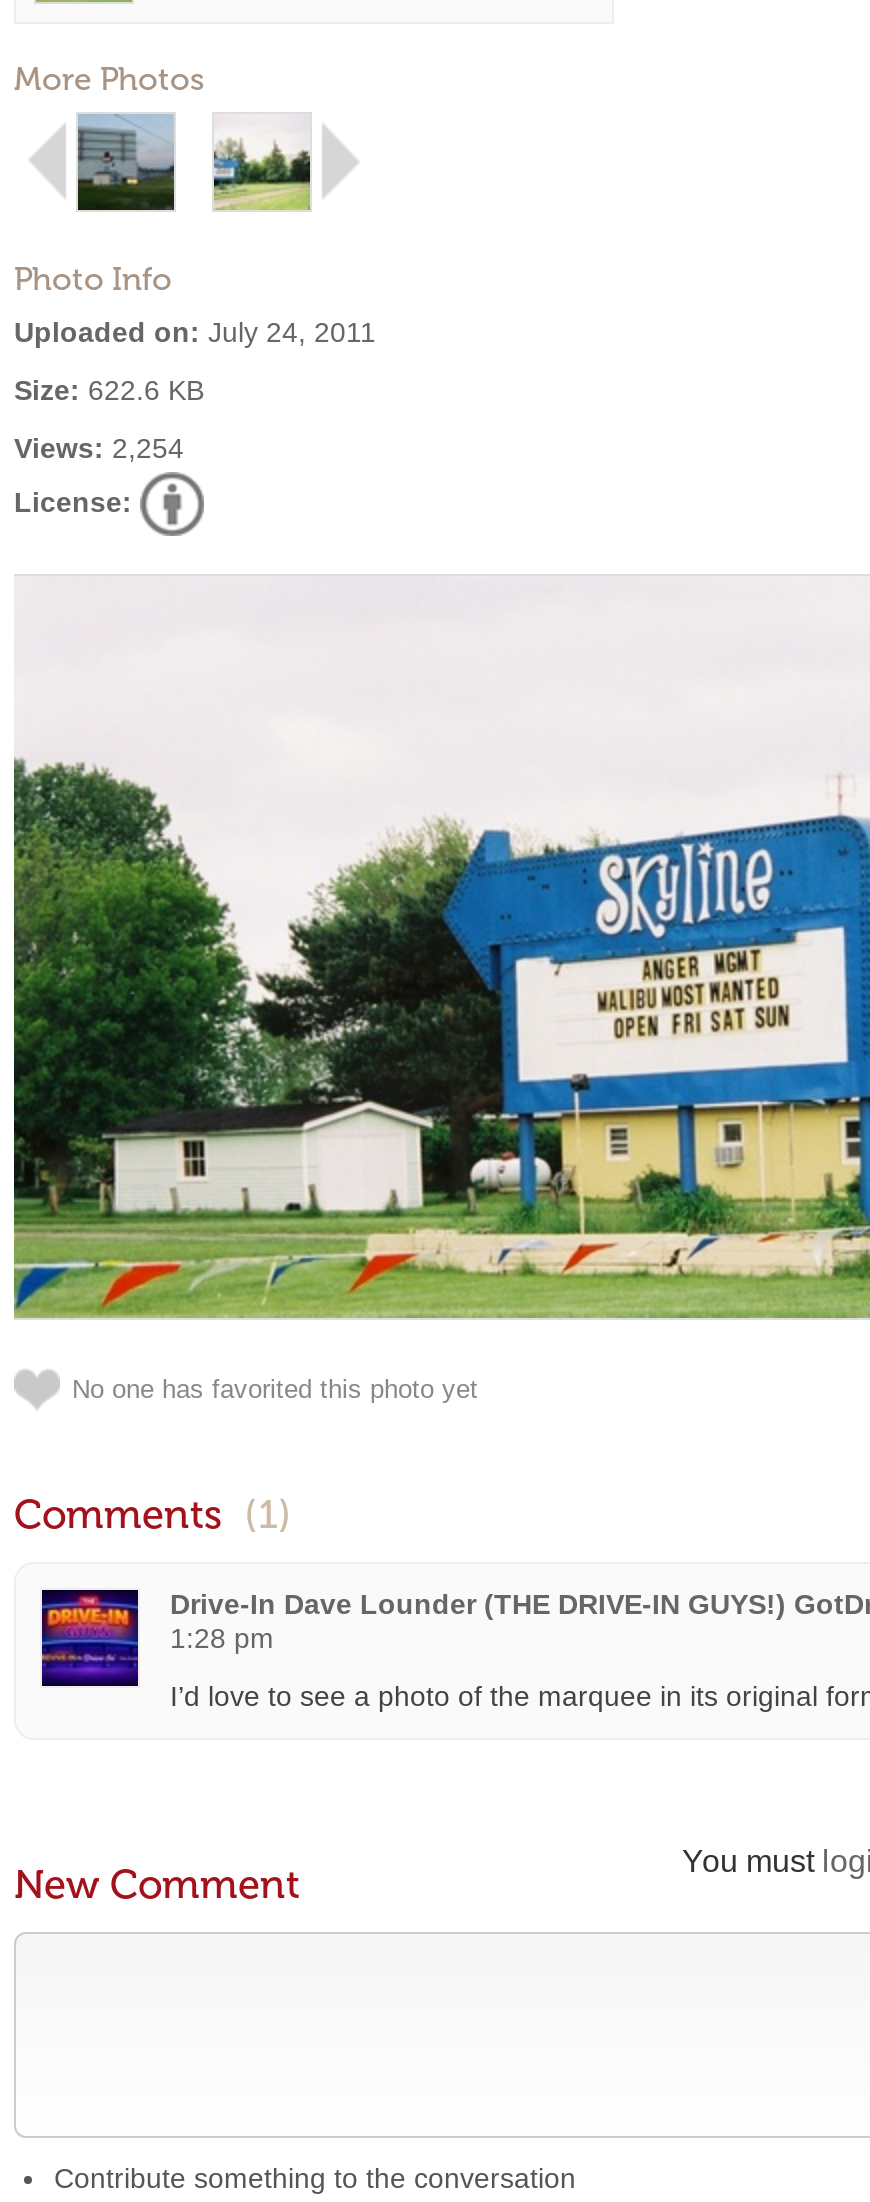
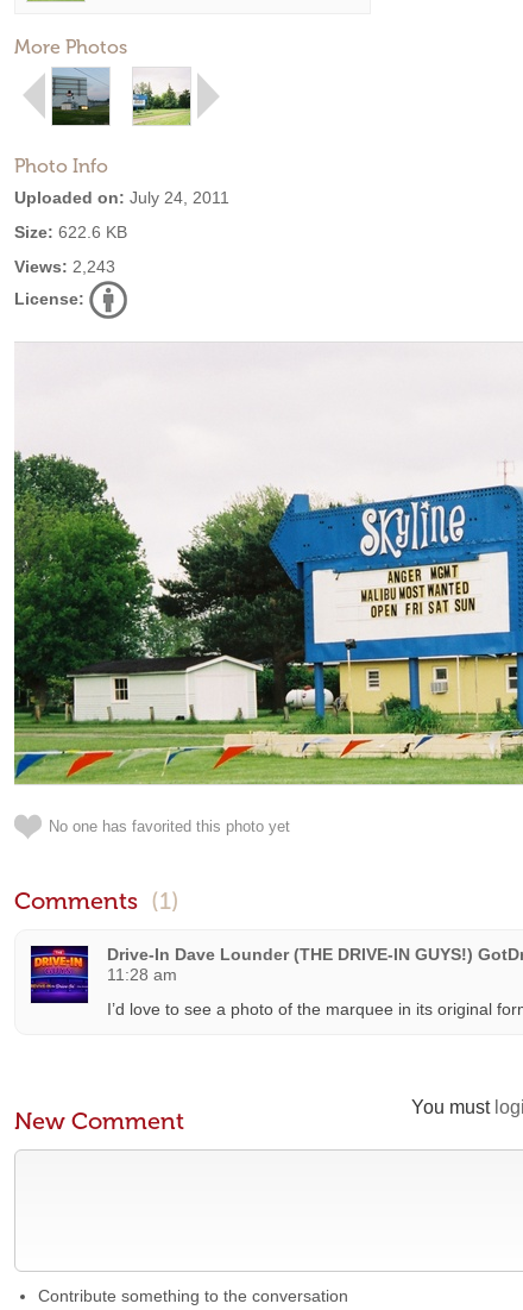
- Views: 2,254
+ Views: 2,243

- 1:28 pm
+ 11:28 am
